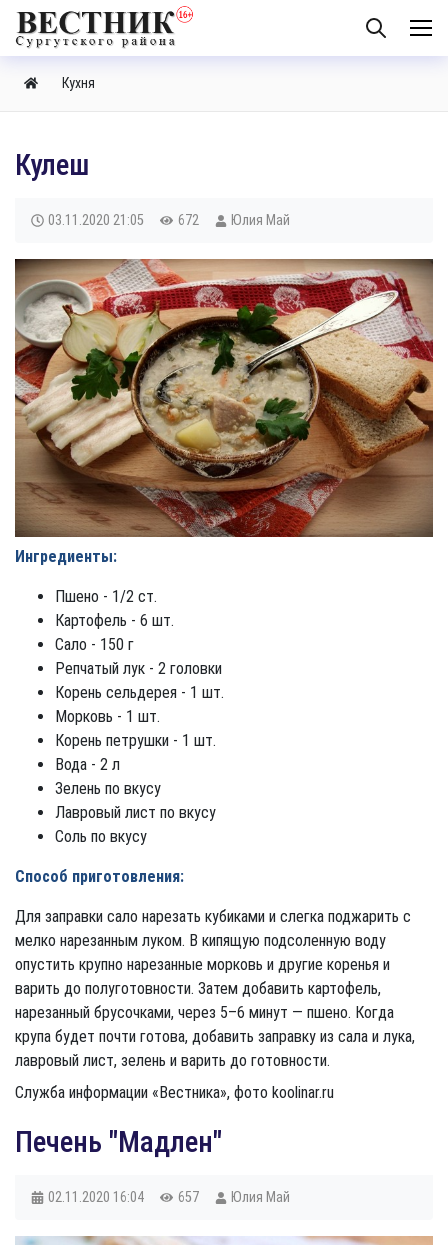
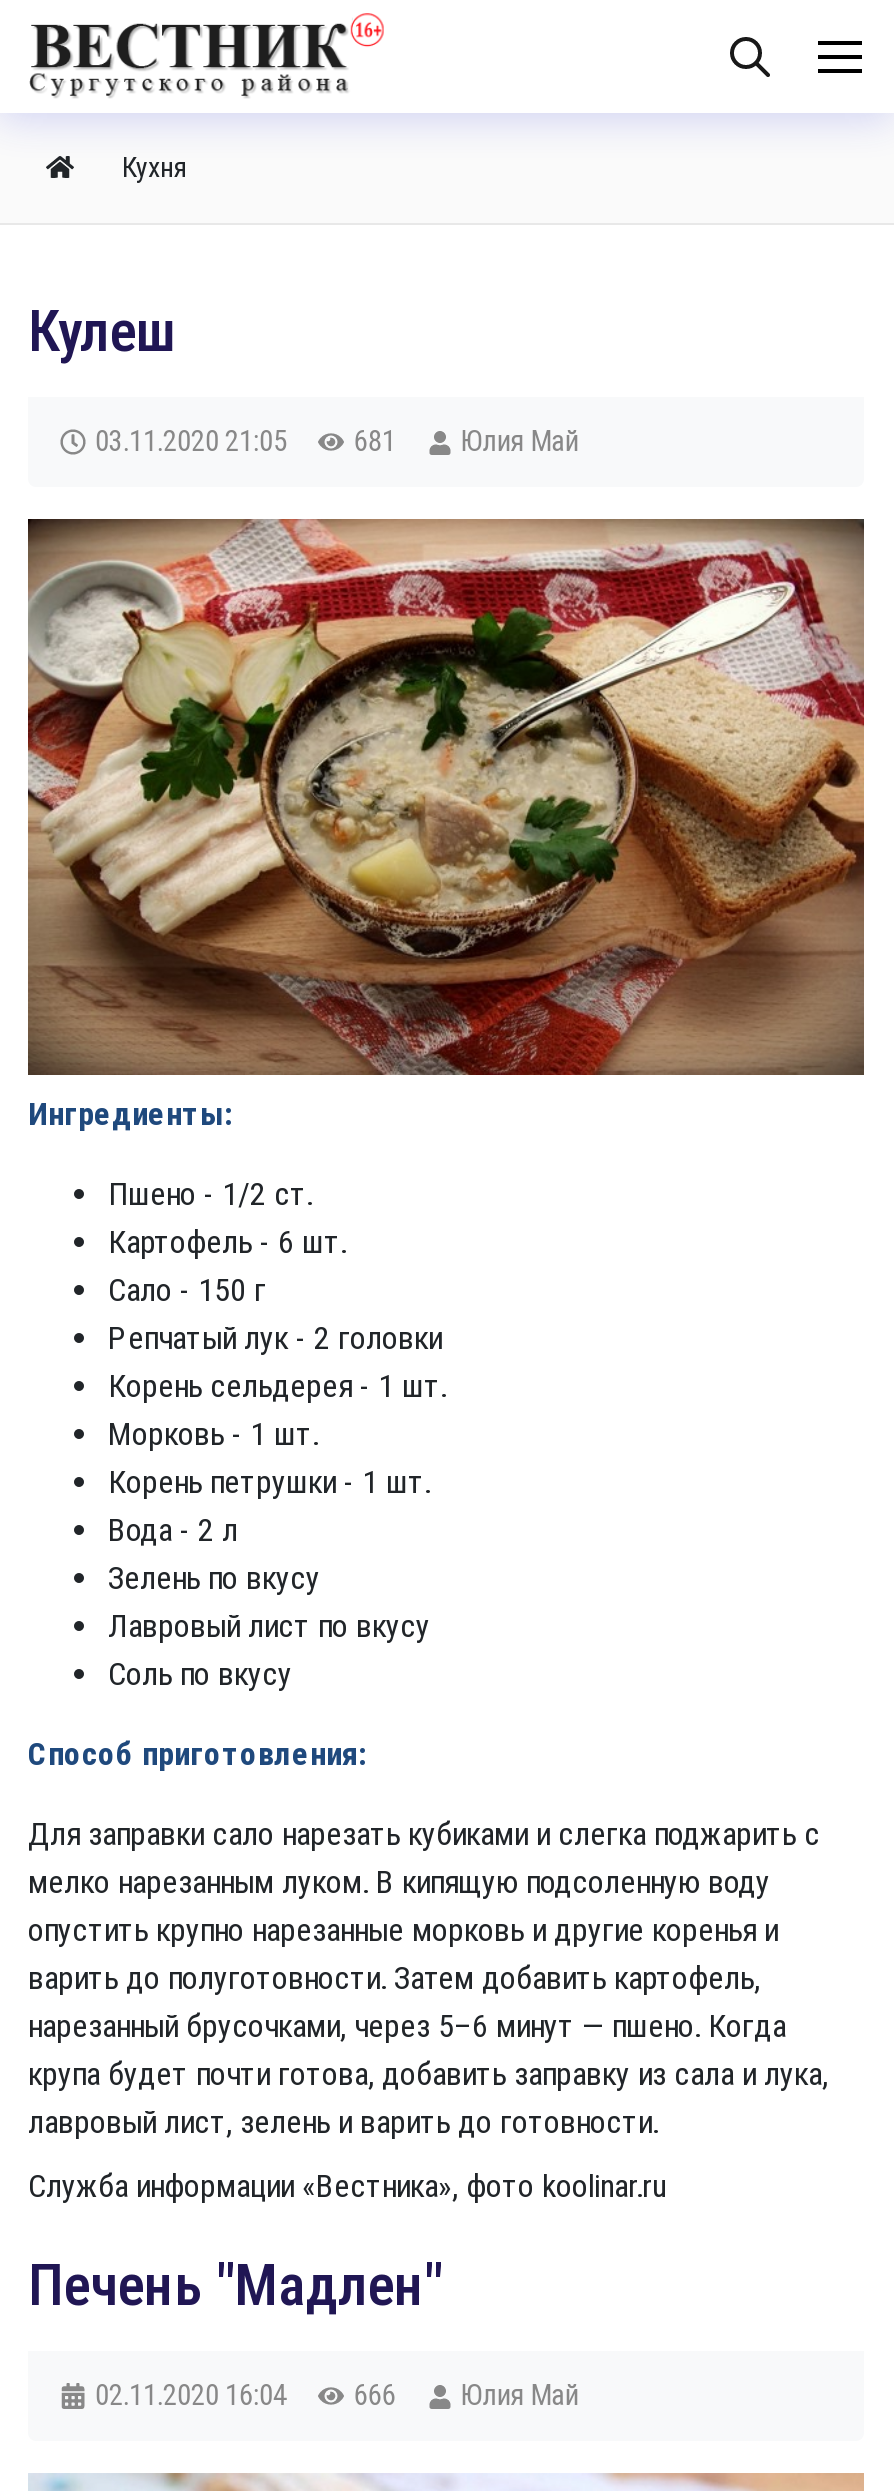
- 03.11.2020 21:05 672 Юлия Май
+ 03.11.2020 21:05 681 Юлия Май

- 02.11.2020 16:04 657 Юлия Май
+ 02.11.2020 16:04 666 Юлия Май
